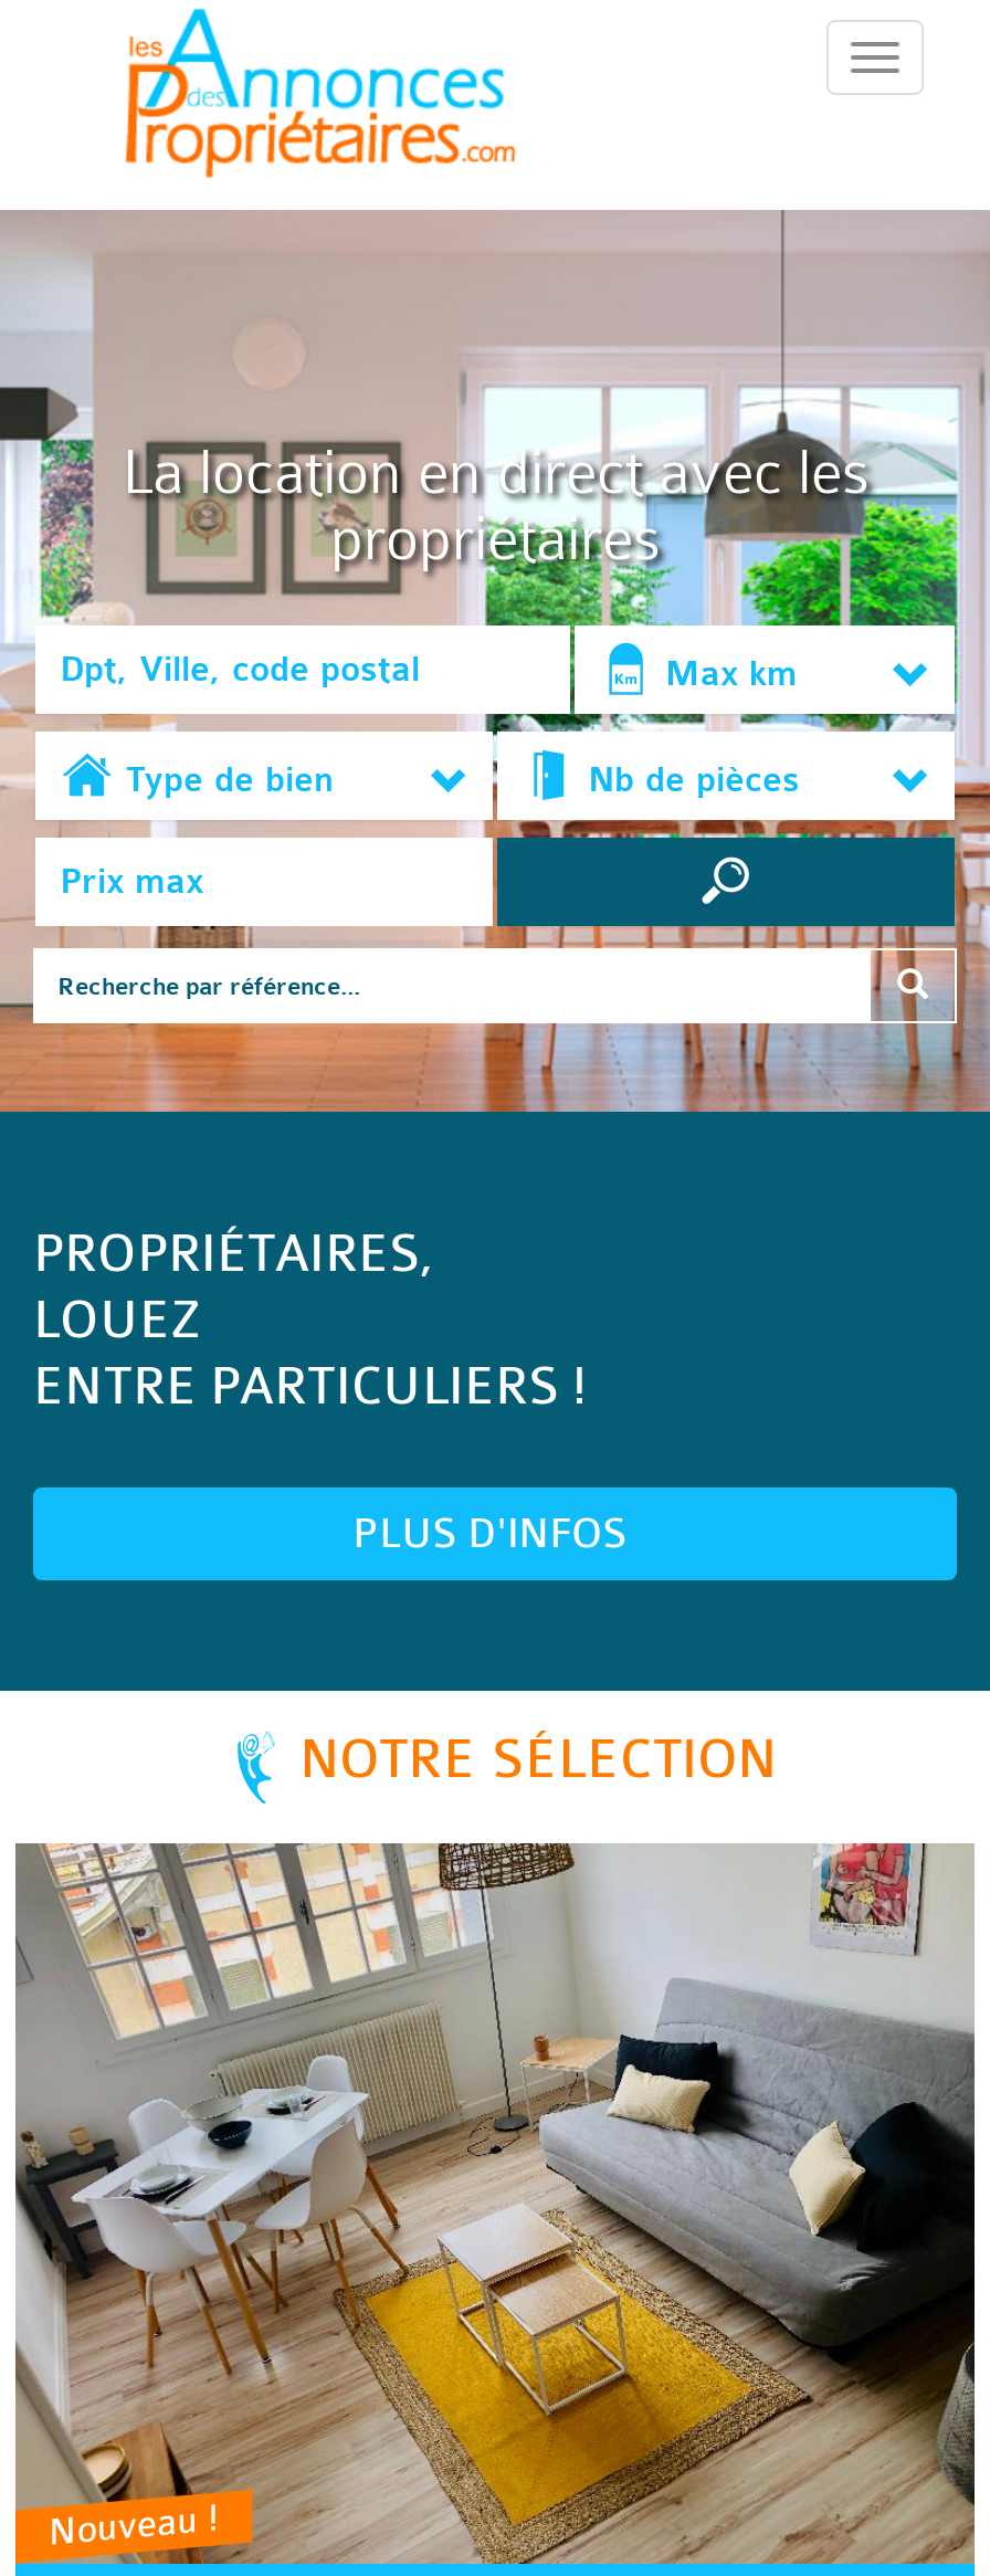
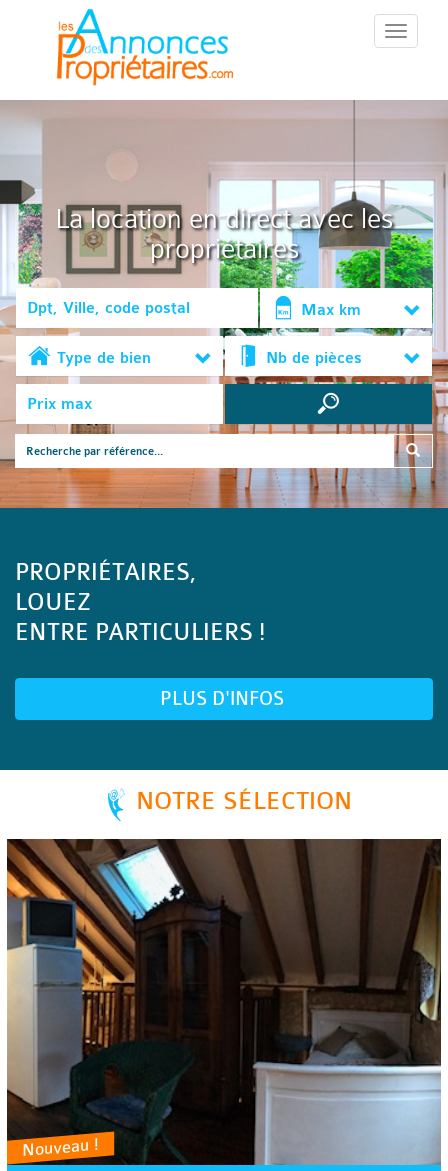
- [image]
+ [image]
